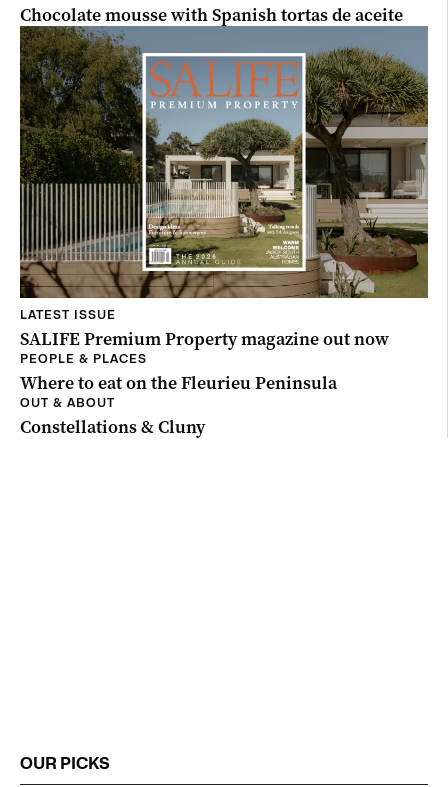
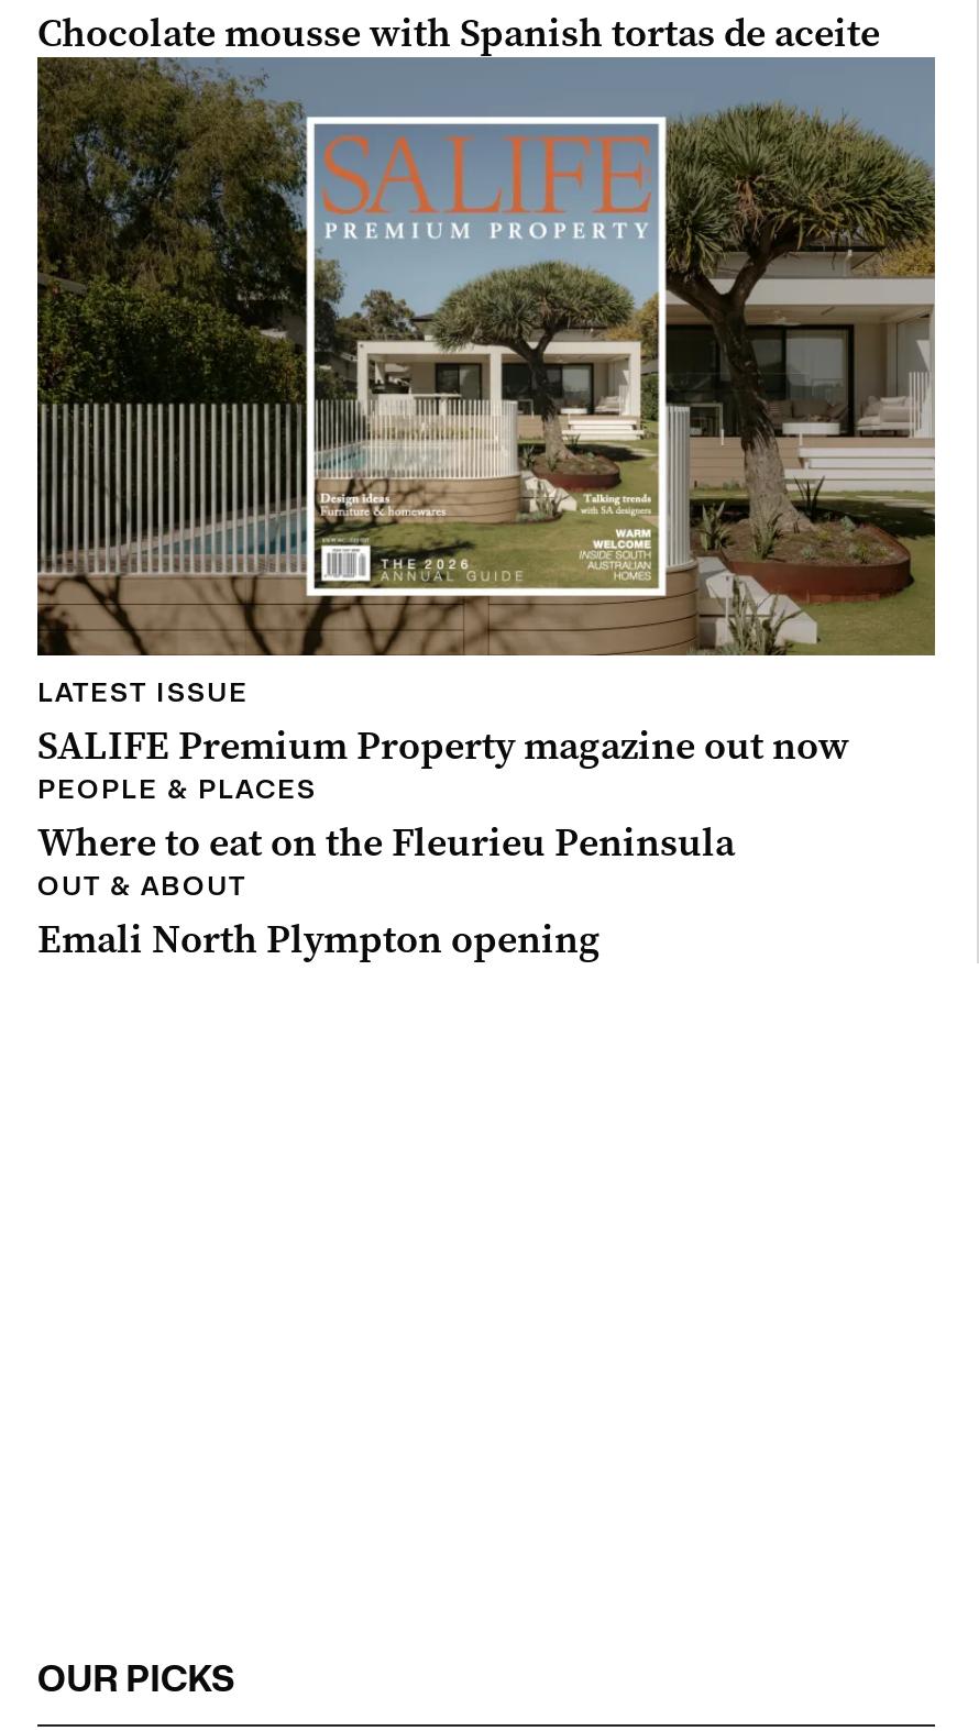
- Constellations & Cluny
+ Emali North Plympton opening
